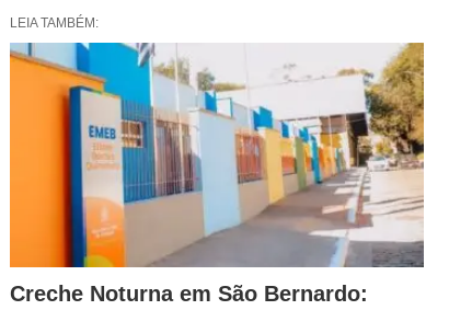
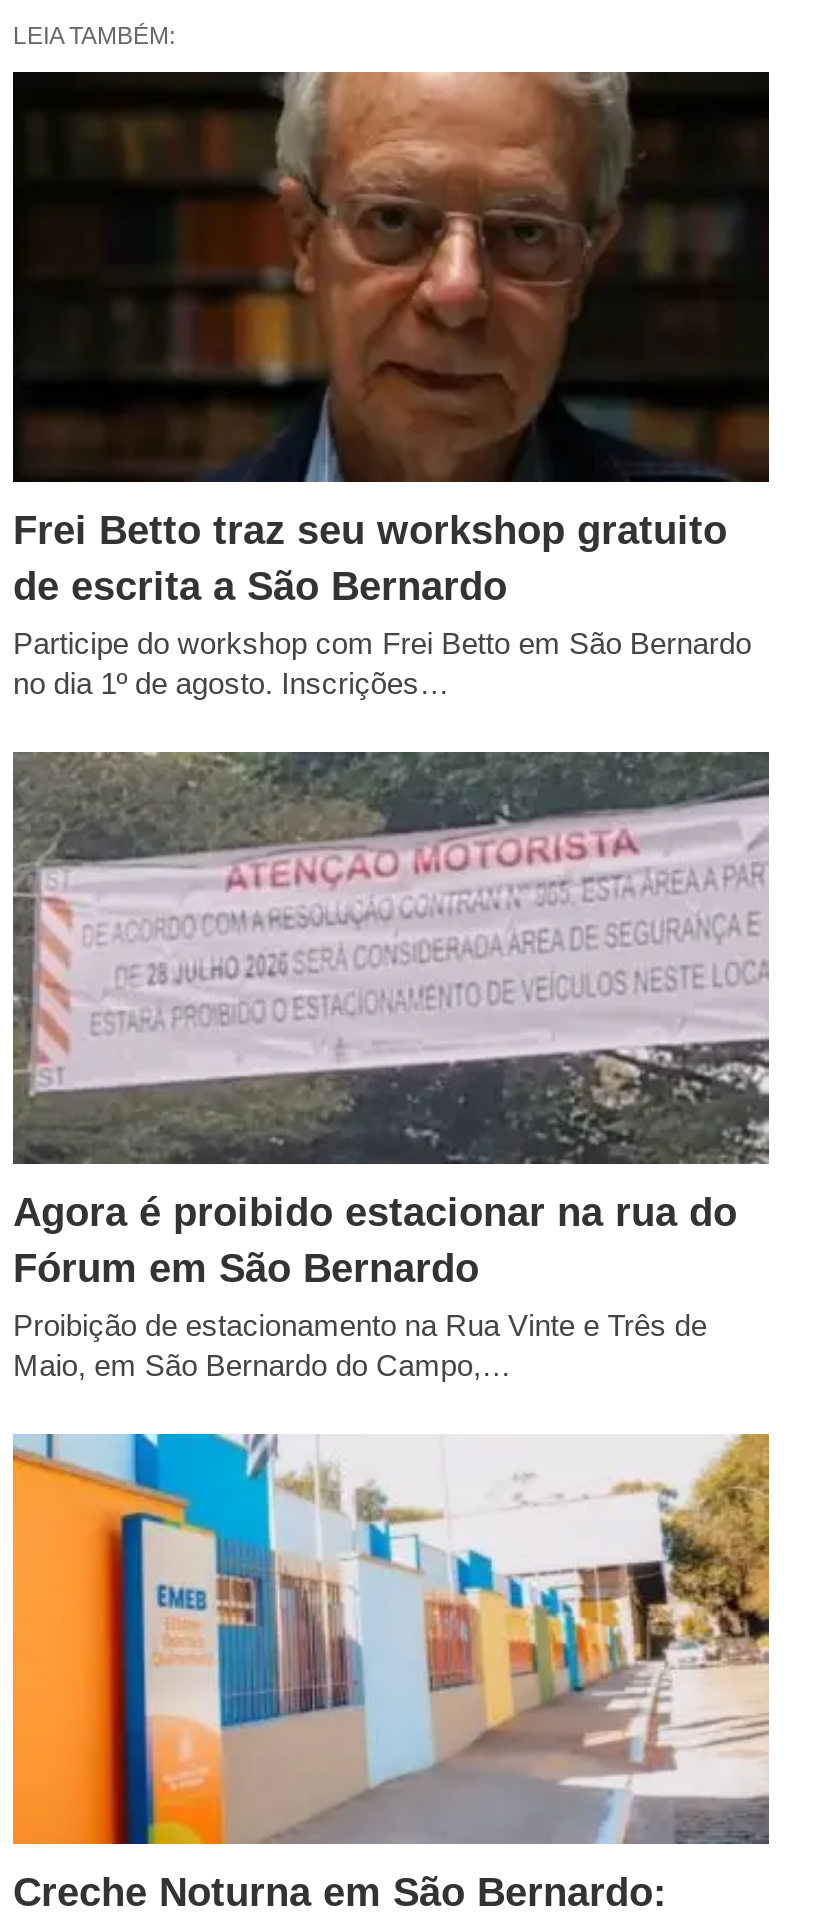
+ [image]
+ Frei Betto traz seu workshop gratuito
+ de escrita a São Bernardo
+ Participe do workshop com Frei Betto em São Bernardo
+ no dia 1º de agosto. Inscrições…

+ [image]
+ Agora é proibido estacionar na rua do
+ Fórum em São Bernardo
+ Proibição de estacionamento na Rua Vinte e Três de
+ Maio, em São Bernardo do Campo,…
